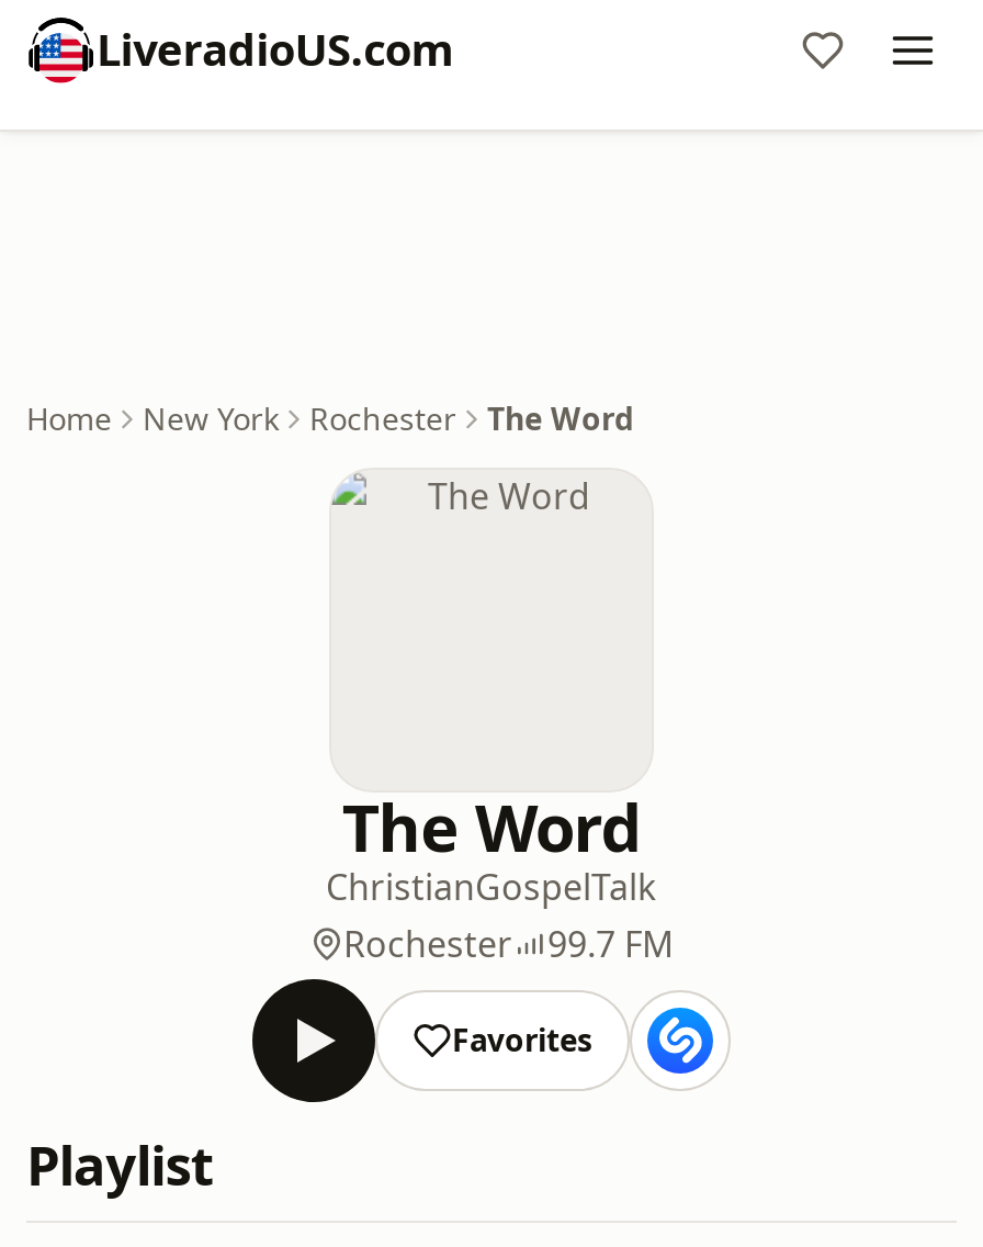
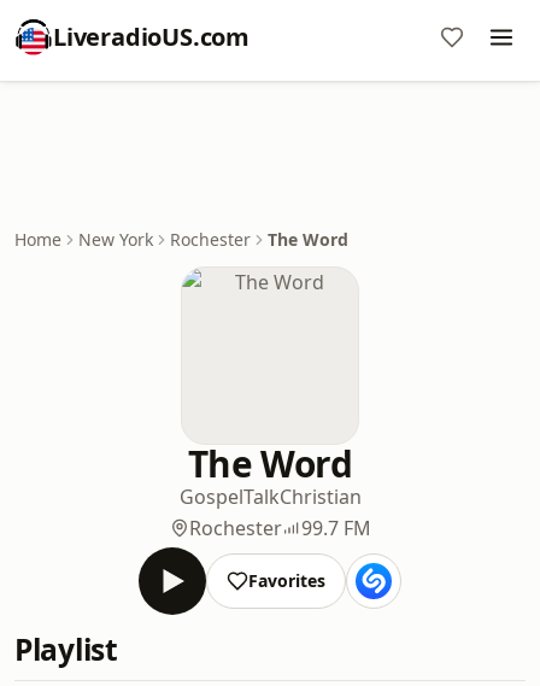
- ChristianGospelTalk
+ GospelTalkChristian
